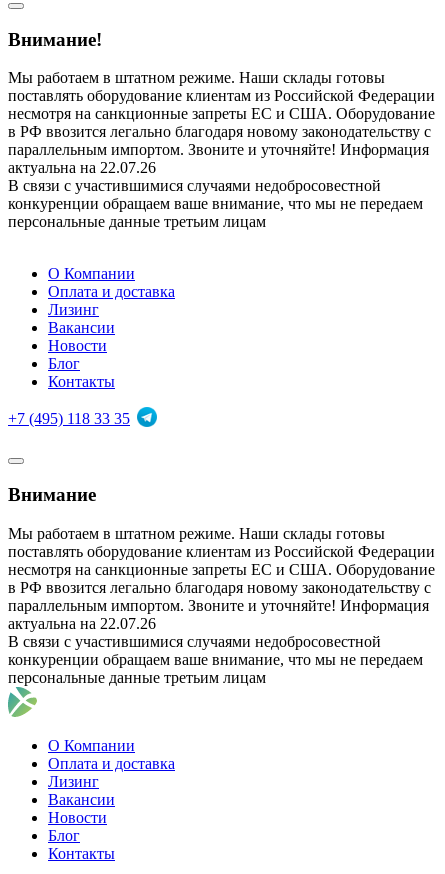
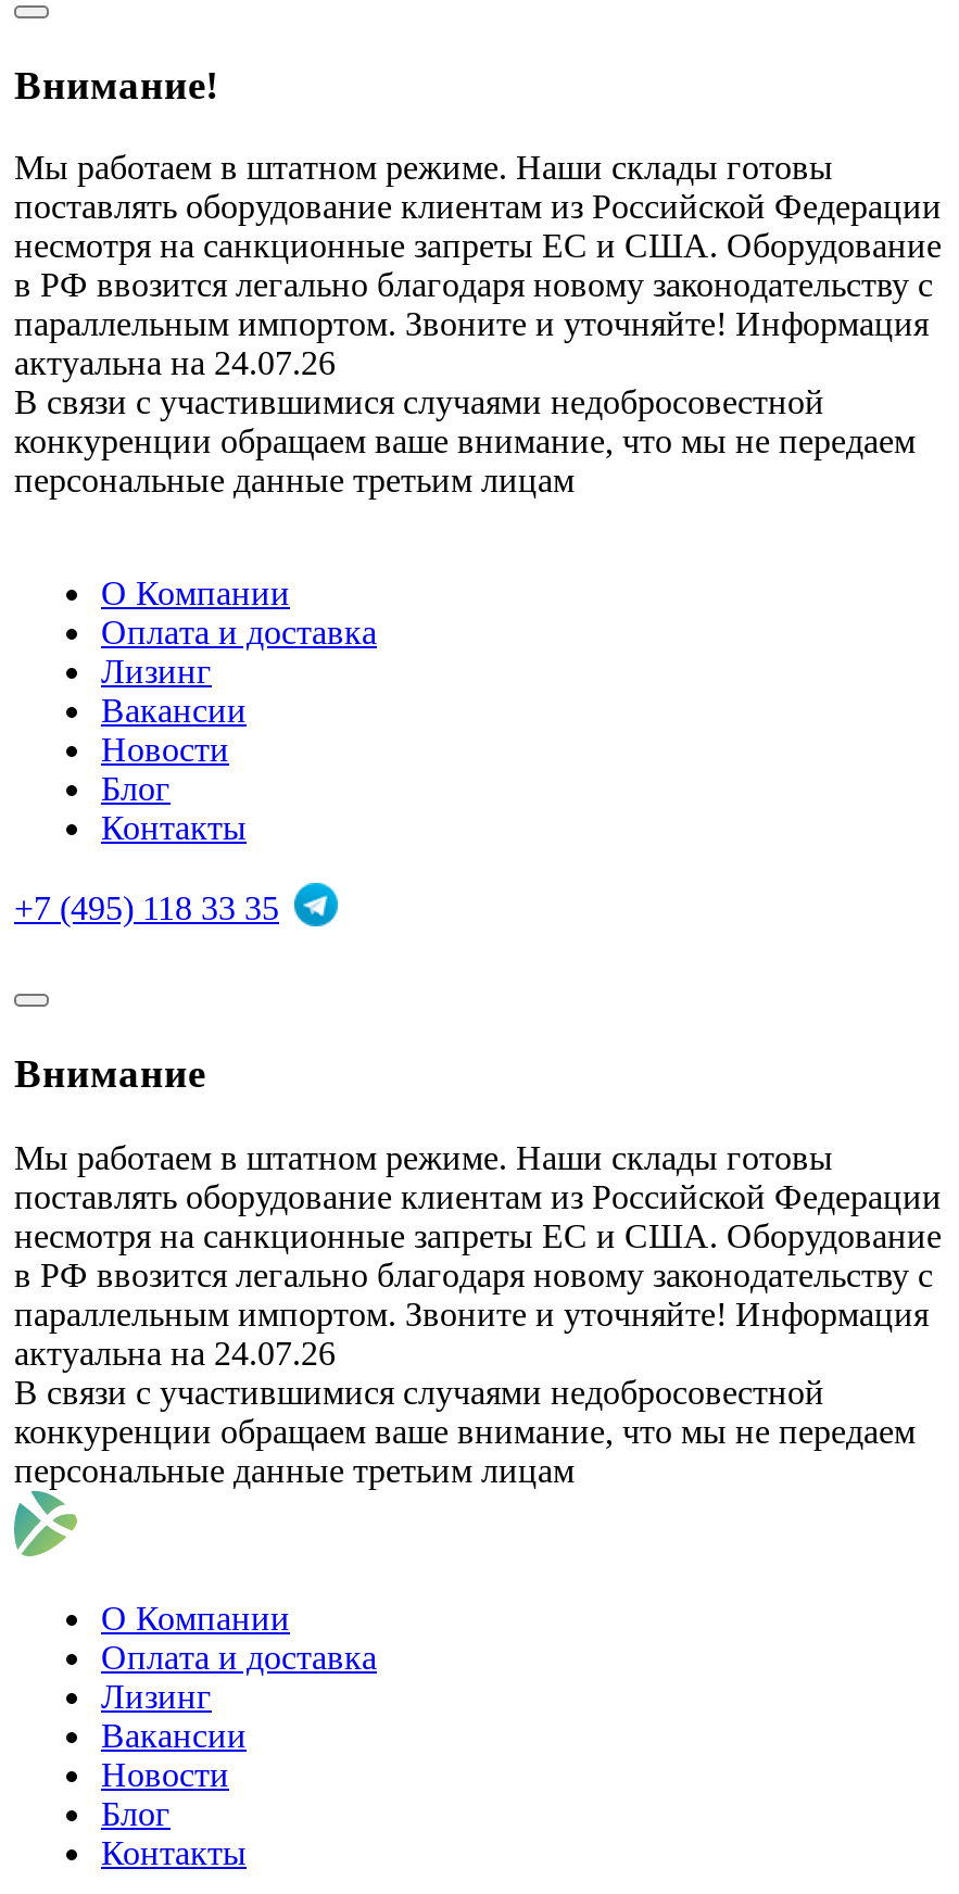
- актуальна на 22.07.26
+ актуальна на 24.07.26

- актуальна на 22.07.26
+ актуальна на 24.07.26
